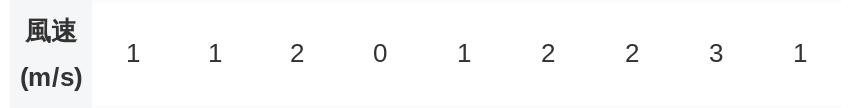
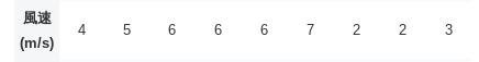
- 1
- 1
- 2
- 0
- 1
+ 4
+ 5
+ 6
+ 6
+ 6
+ 7

- 1
